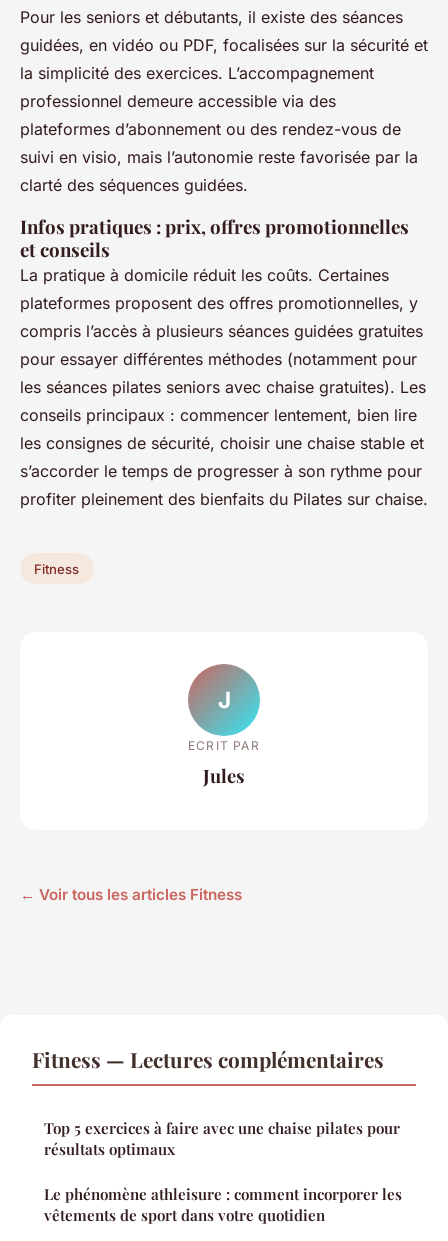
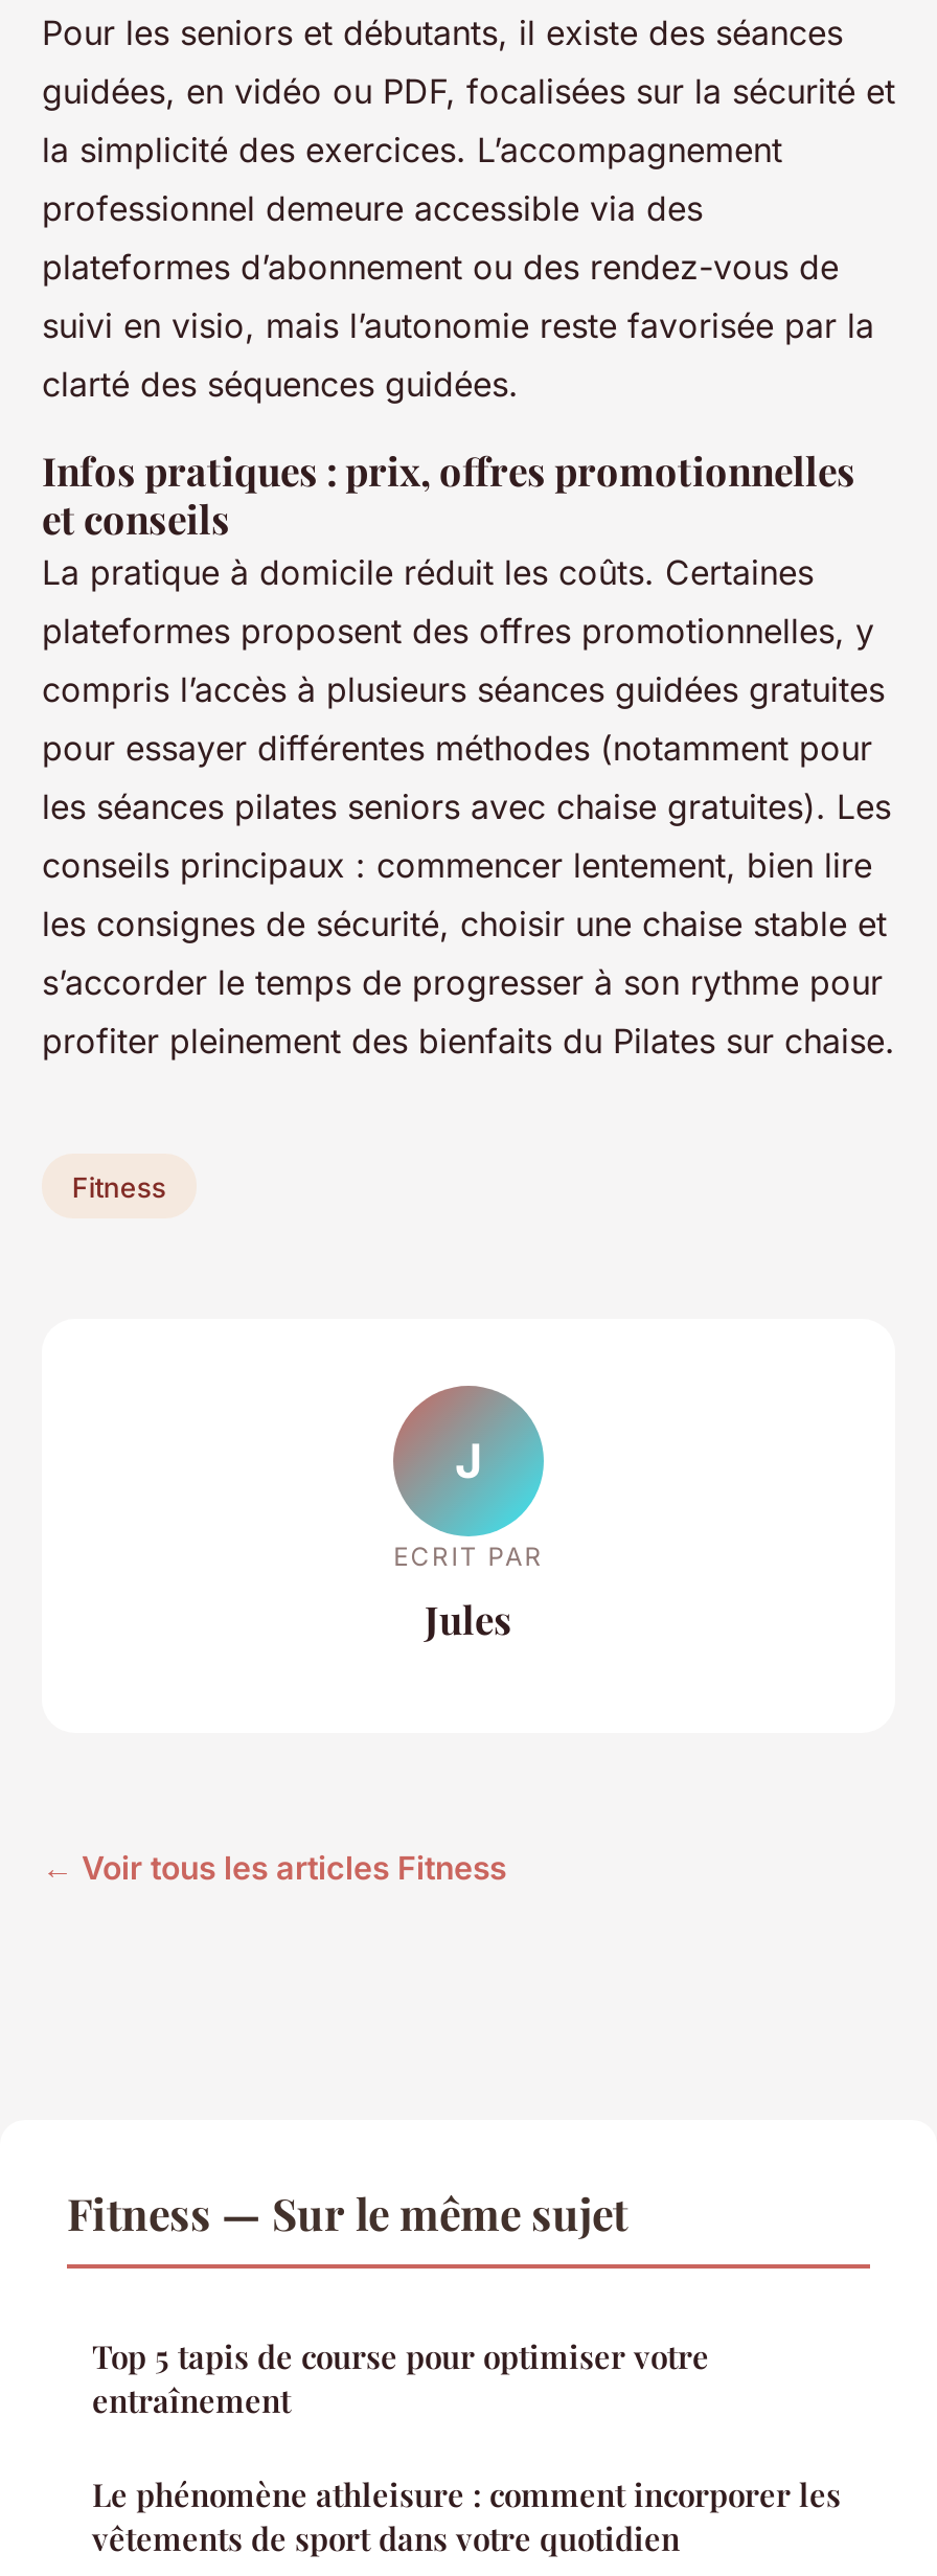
- Fitness — Lectures complémentaires
+ Fitness — Sur le même sujet

- Top 5 exercices à faire avec une chaise pilates pour
- résultats optimaux
+ Top 5 tapis de course pour optimiser votre
+ entraînement
